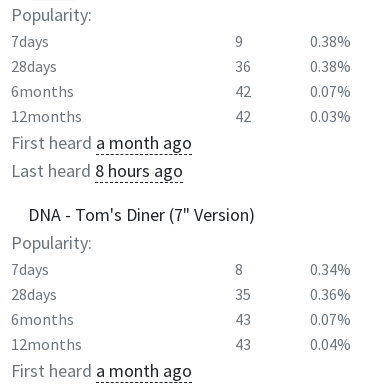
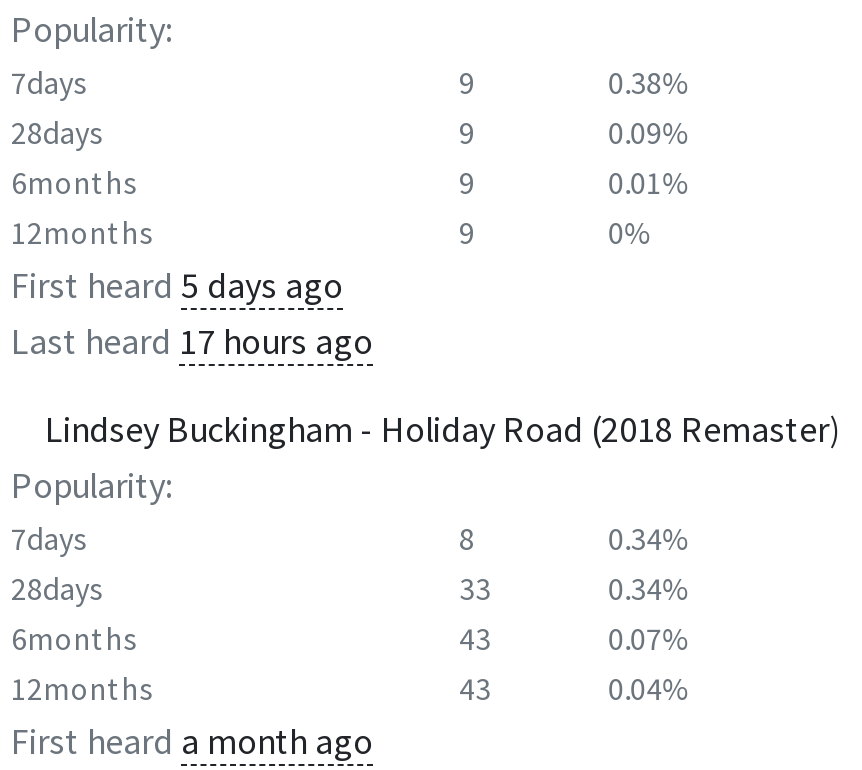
- 36
+ 9

- 0.38%
+ 0.09%

- 42
+ 9

- 0.07%
+ 0.01%

- 42
- 0.03%
- First heard a month ago
- Last heard 8 hours ago
+ 9
+ 0%
+ First heard 5 days ago
+ Last heard 17 hours ago

- DNA - Tom's Diner (7" Version)
+ Lindsey Buckingham - Holiday Road (2018 Remaster)

- 35
+ 33

- 0.36%
+ 0.34%
